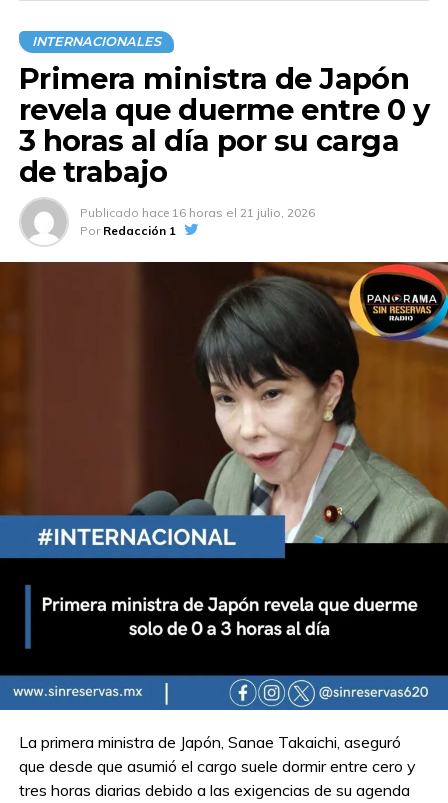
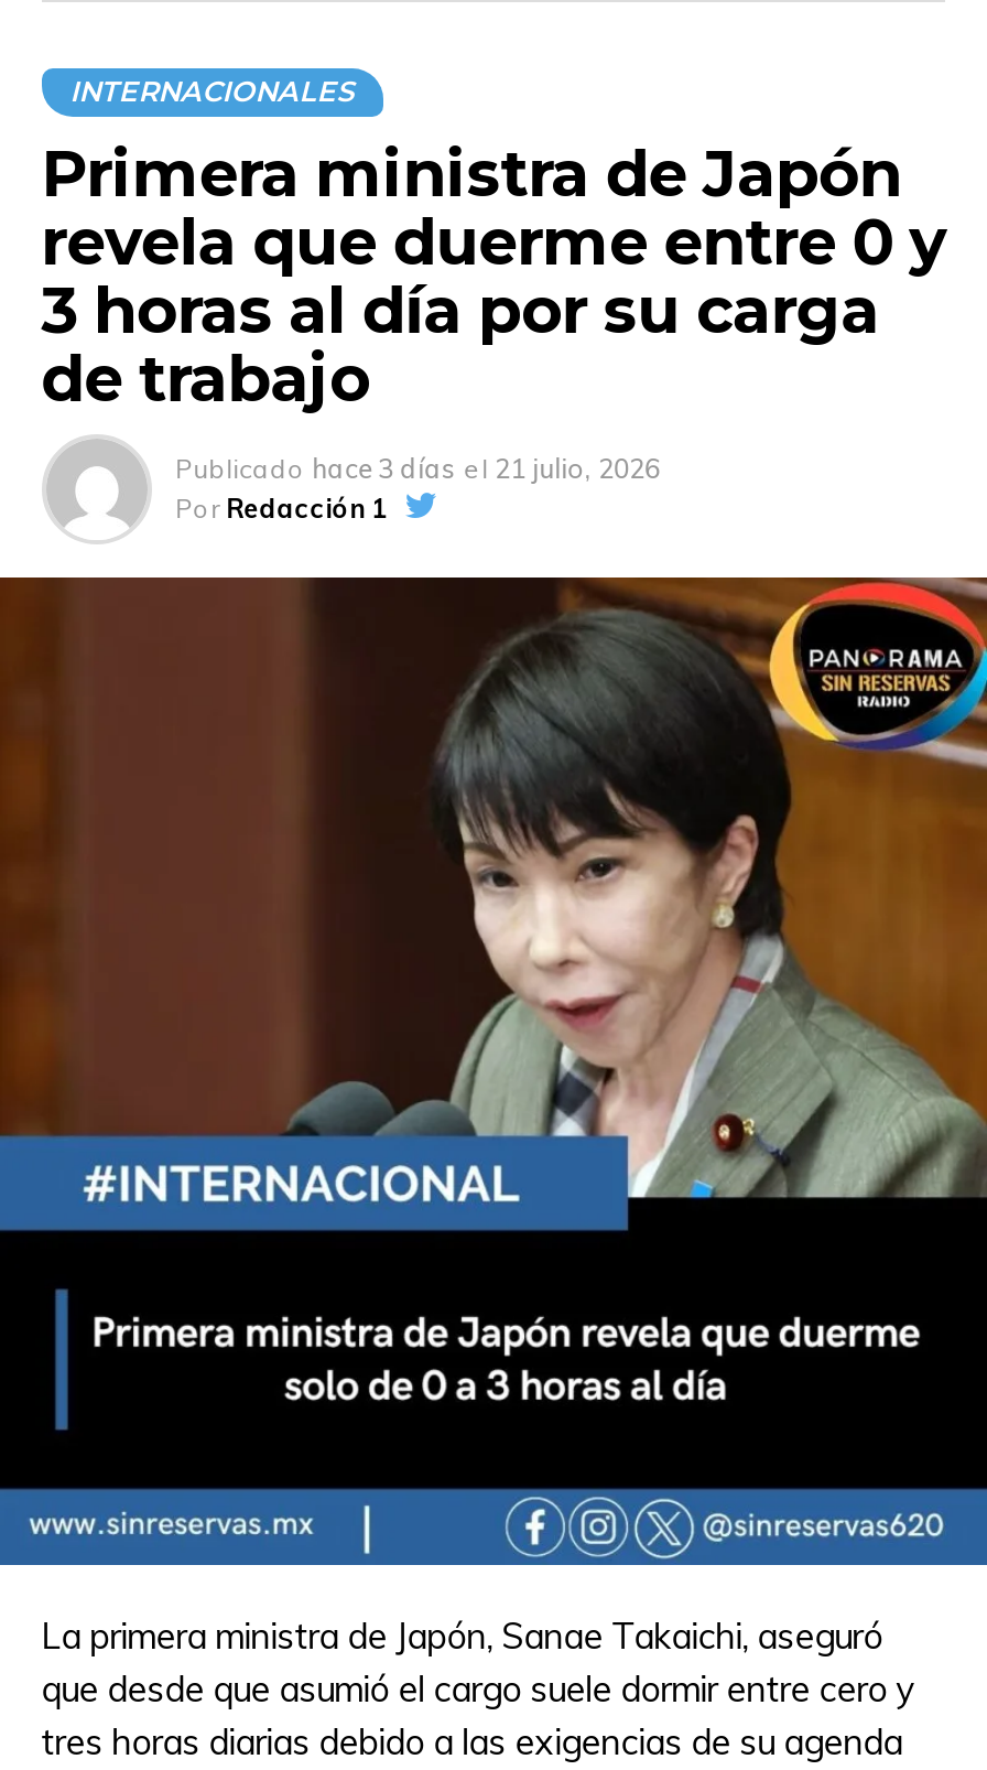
- Publicado hace 16 horas el 21 julio, 2026
+ Publicado hace 3 días el 21 julio, 2026
